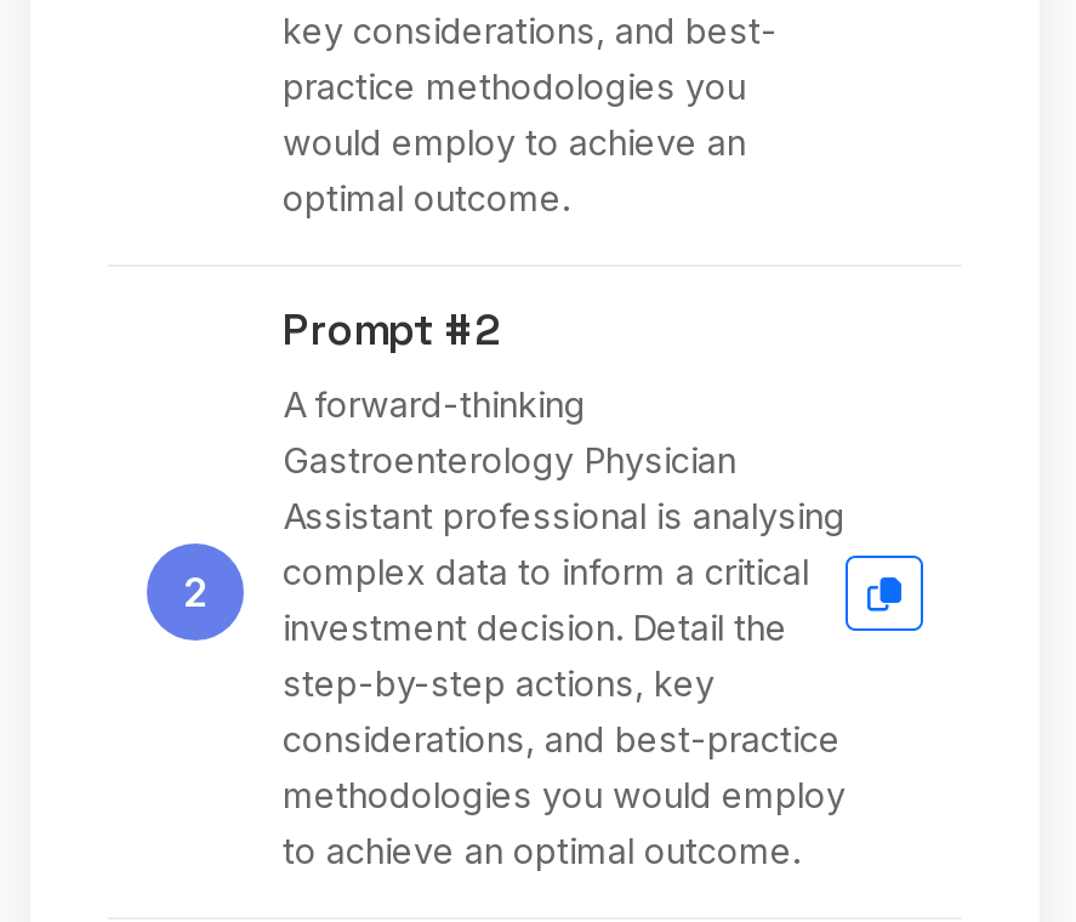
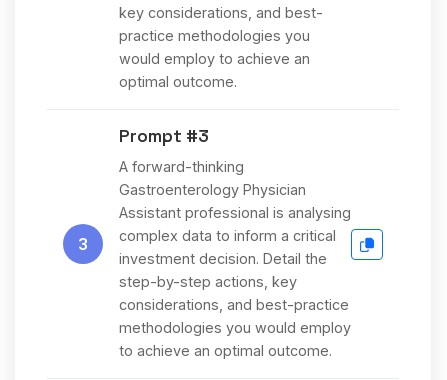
- Prompt #2
+ Prompt #3

- 2 complex data to inform a critical
+ 3 complex data to inform a critical
